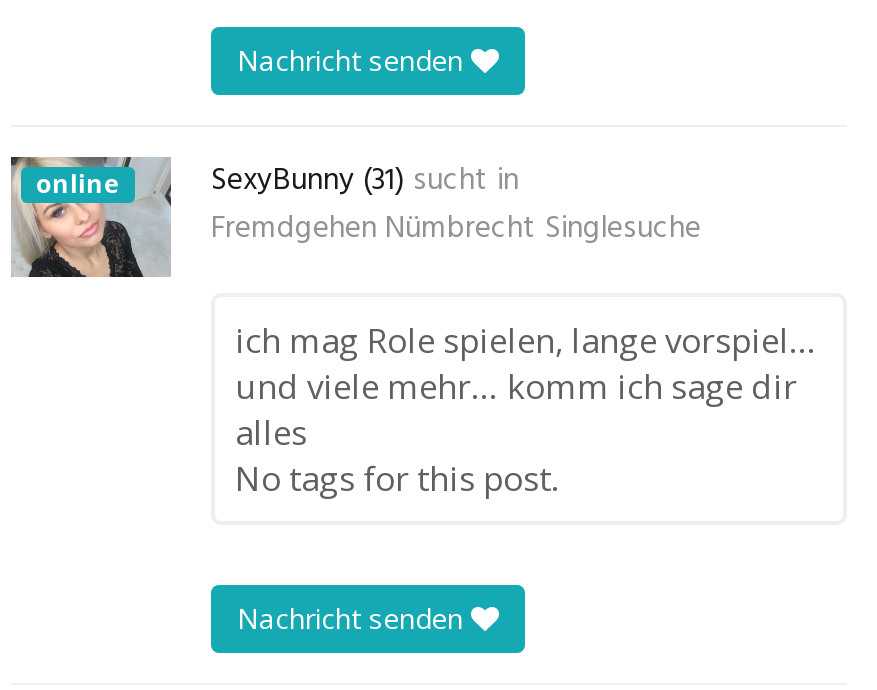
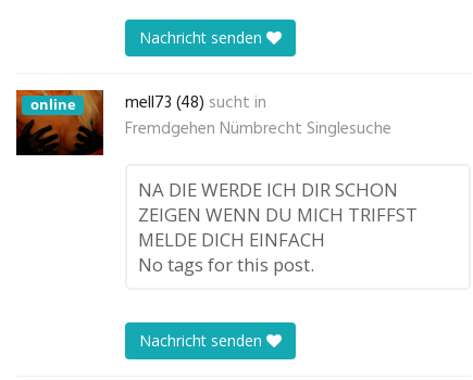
- [image]
- SexyBunny (31) sucht in
+ [image]
+ mell73 (48) sucht in

- ich mag Role spielen, lange vorspiel…
- und viele mehr… komm ich sage dir
- alles
+ NA DIE WERDE ICH DIR SCHON
+ ZEIGEN WENN DU MICH TRIFFST
+ MELDE DICH EINFACH
